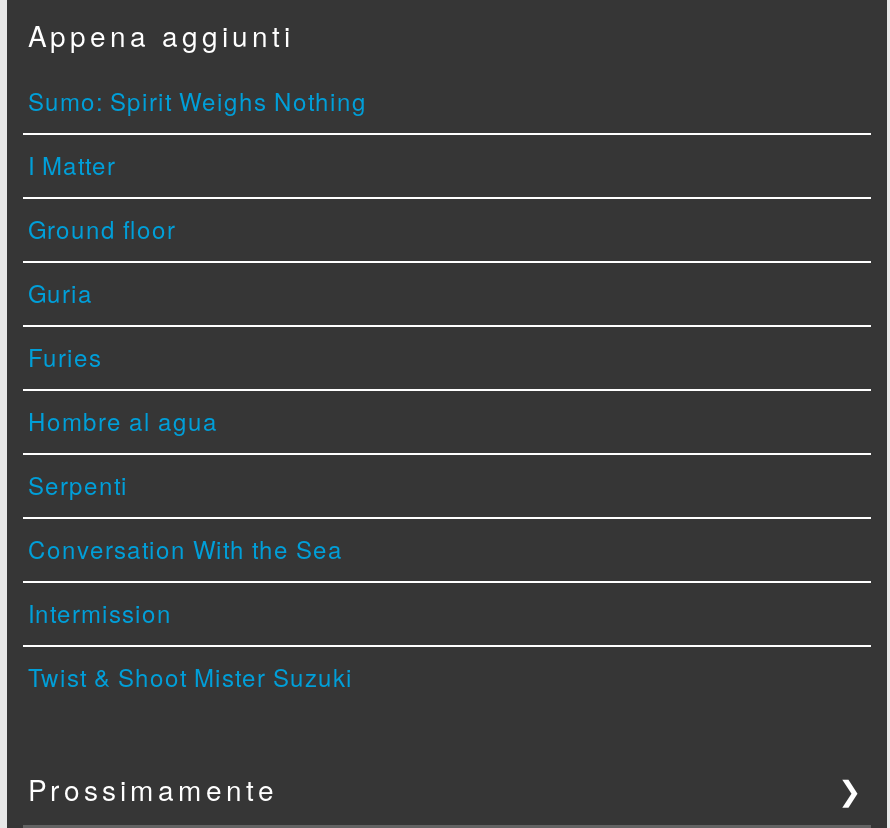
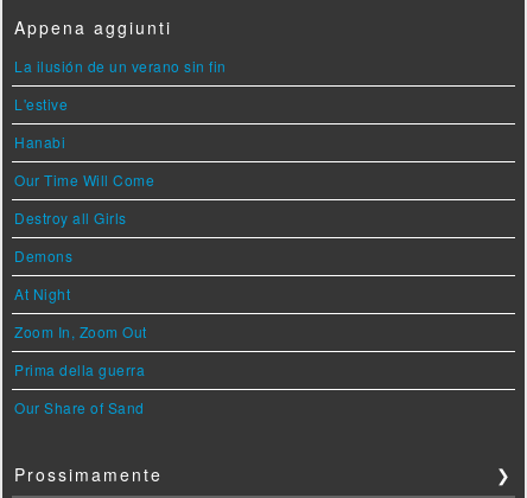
- Sumo: Spirit Weighs Nothing
+ La ilusión de un verano sin fin

- I Matter
+ L'estive

- Ground floor
+ Hanabi

- Guria
+ Our Time Will Come

- Furies
+ Destroy all Girls

- Hombre al agua
+ Demons

- Serpenti
+ At Night

- Conversation With the Sea
+ Zoom In, Zoom Out

- Intermission
+ Prima della guerra

- Twist & Shoot Mister Suzuki
+ Our Share of Sand
